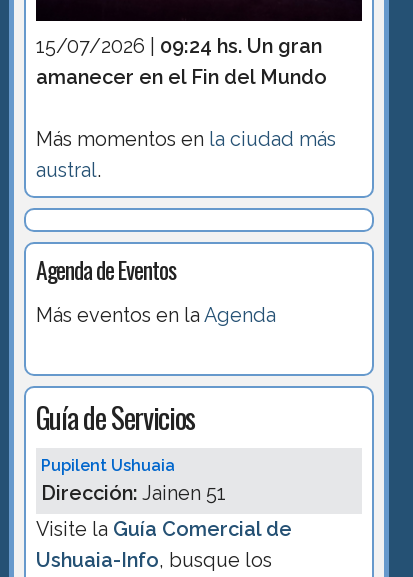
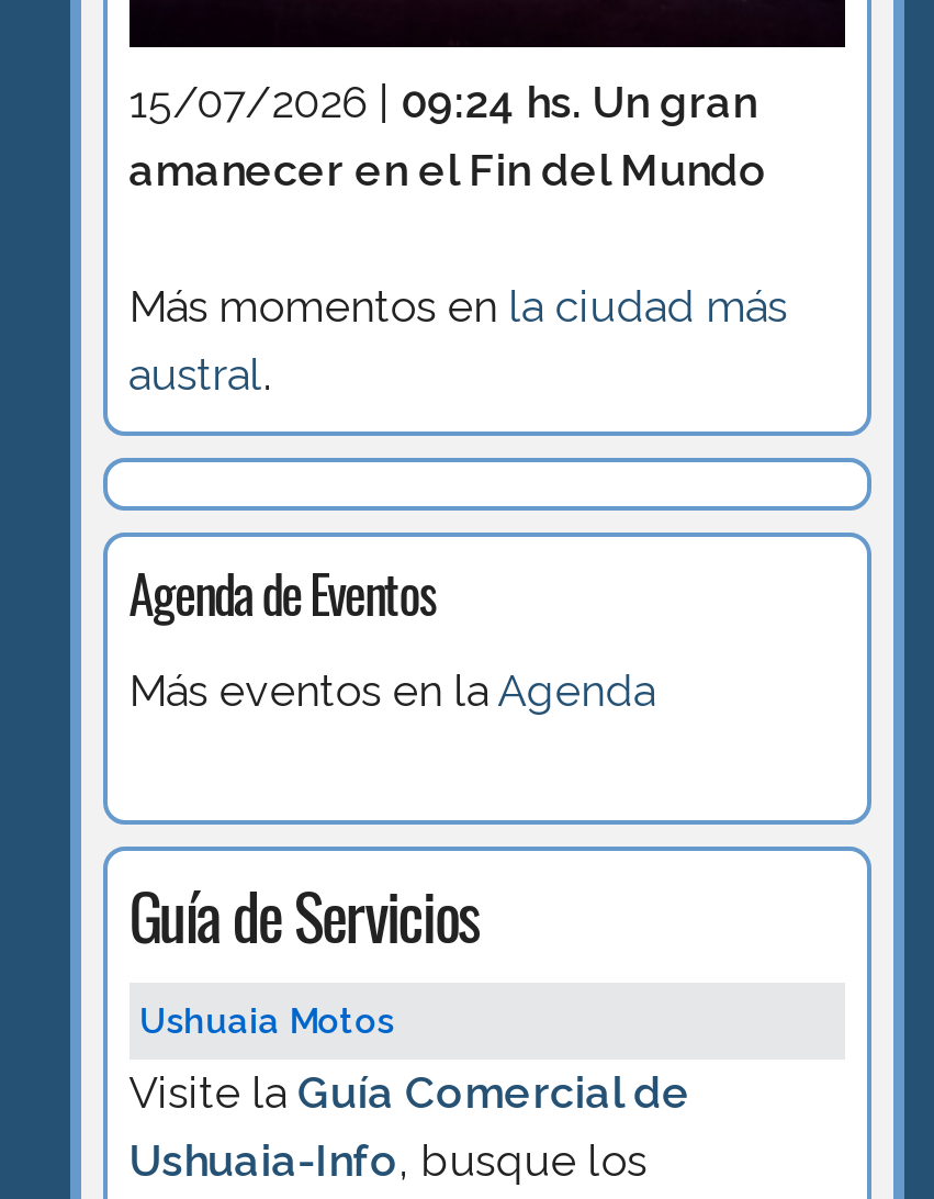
- Pupilent Ushuaia
- Dirección: Jainen 51
+ Ushuaia Motos
